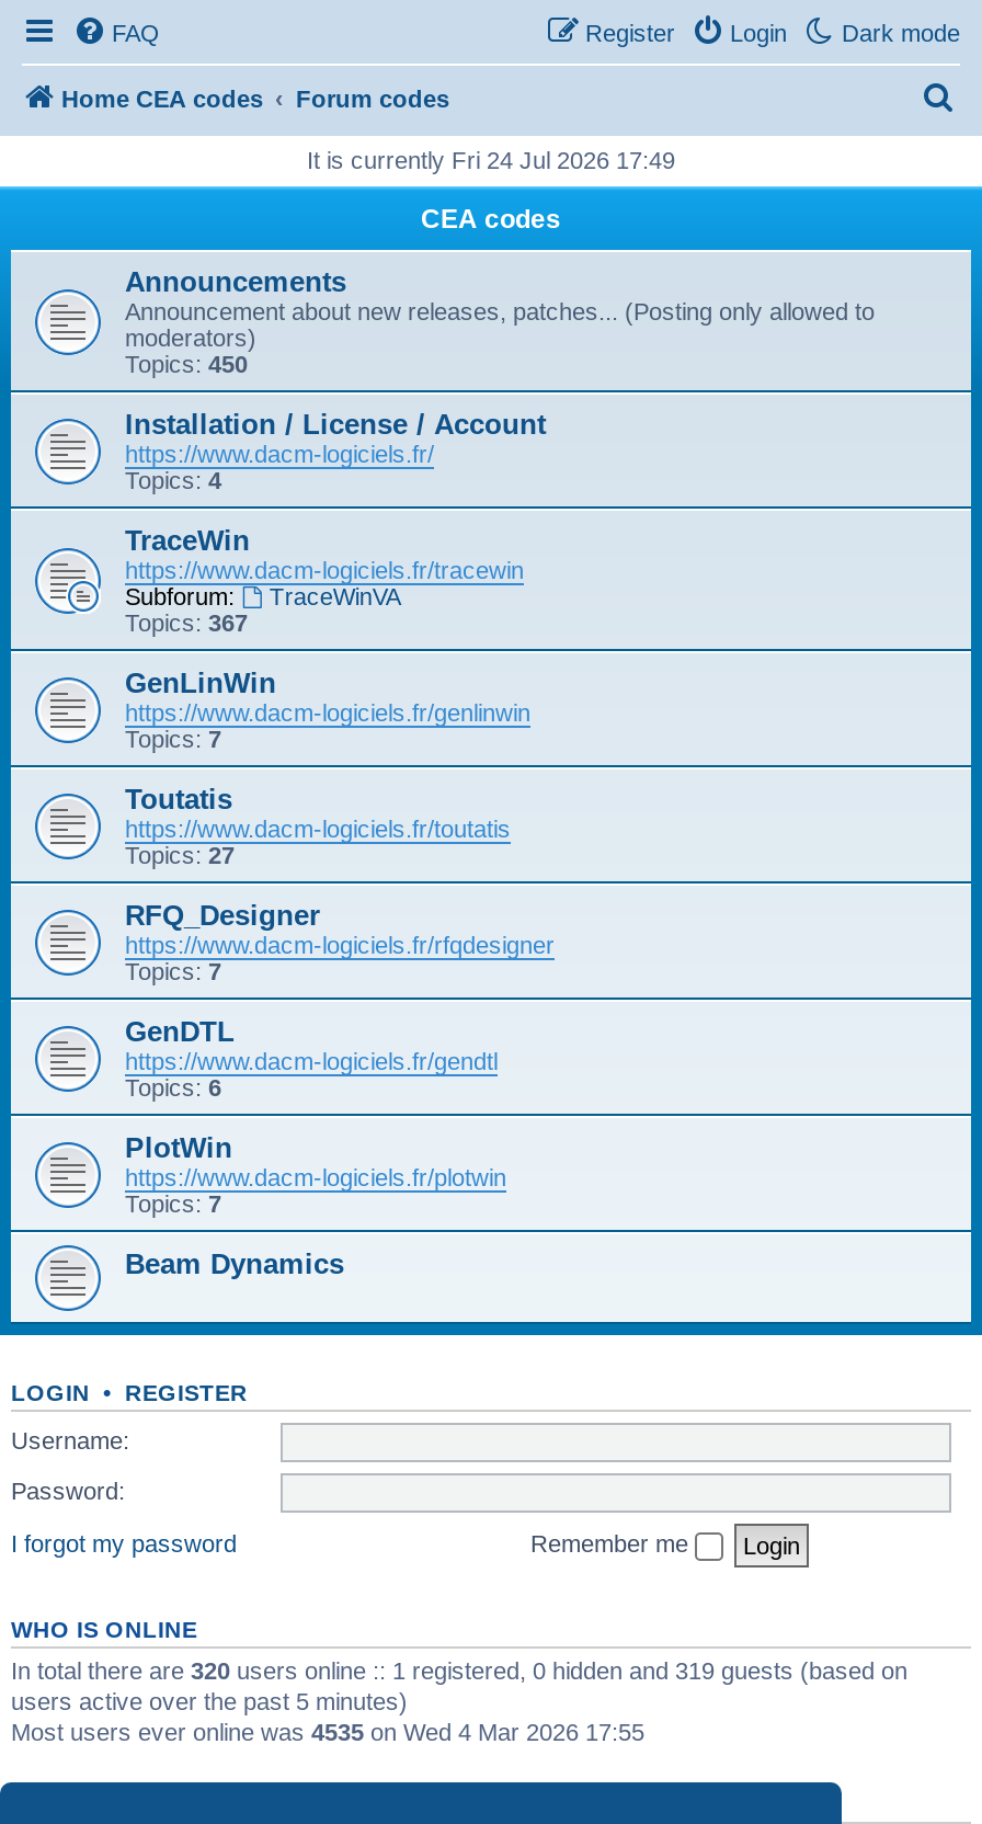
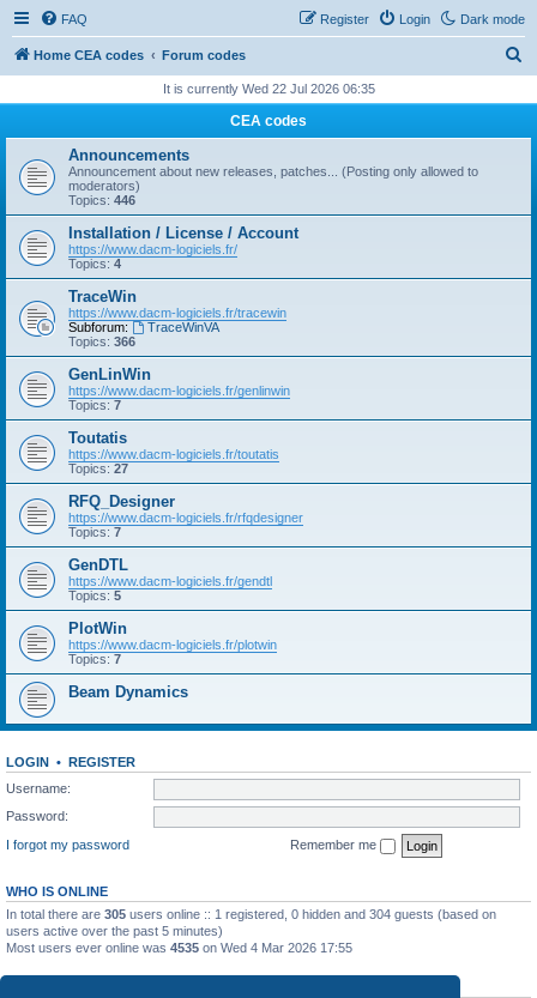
- It is currently Fri 24 Jul 2026 17:49
+ It is currently Wed 22 Jul 2026 06:35

- Topics: 450
+ Topics: 446

- Topics: 367
+ Topics: 366

- Topics:6
+ Topics:5

- In total there are 320 users online :: 1 registered, 0 hidden and 319 guests (based on
+ In total there are 305 users online :: 1 registered, 0 hidden and 304 guests (based on
